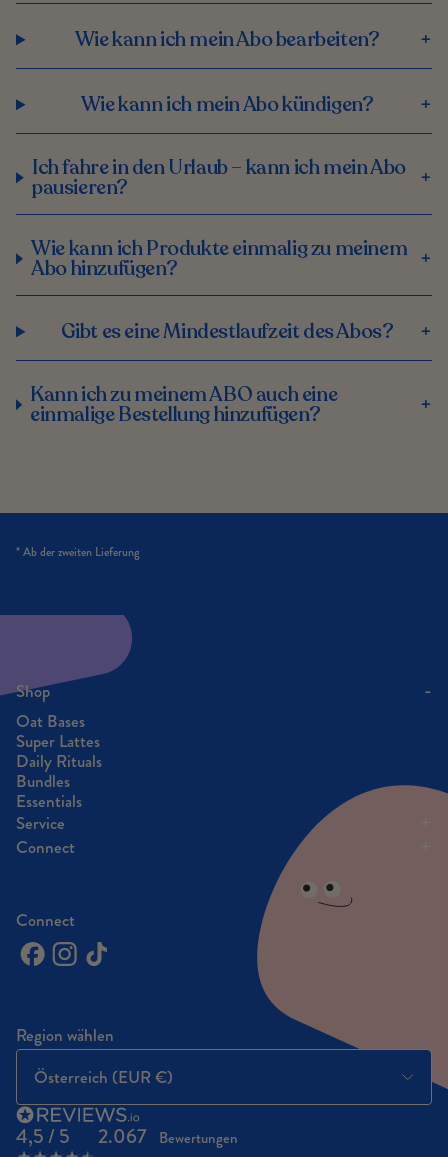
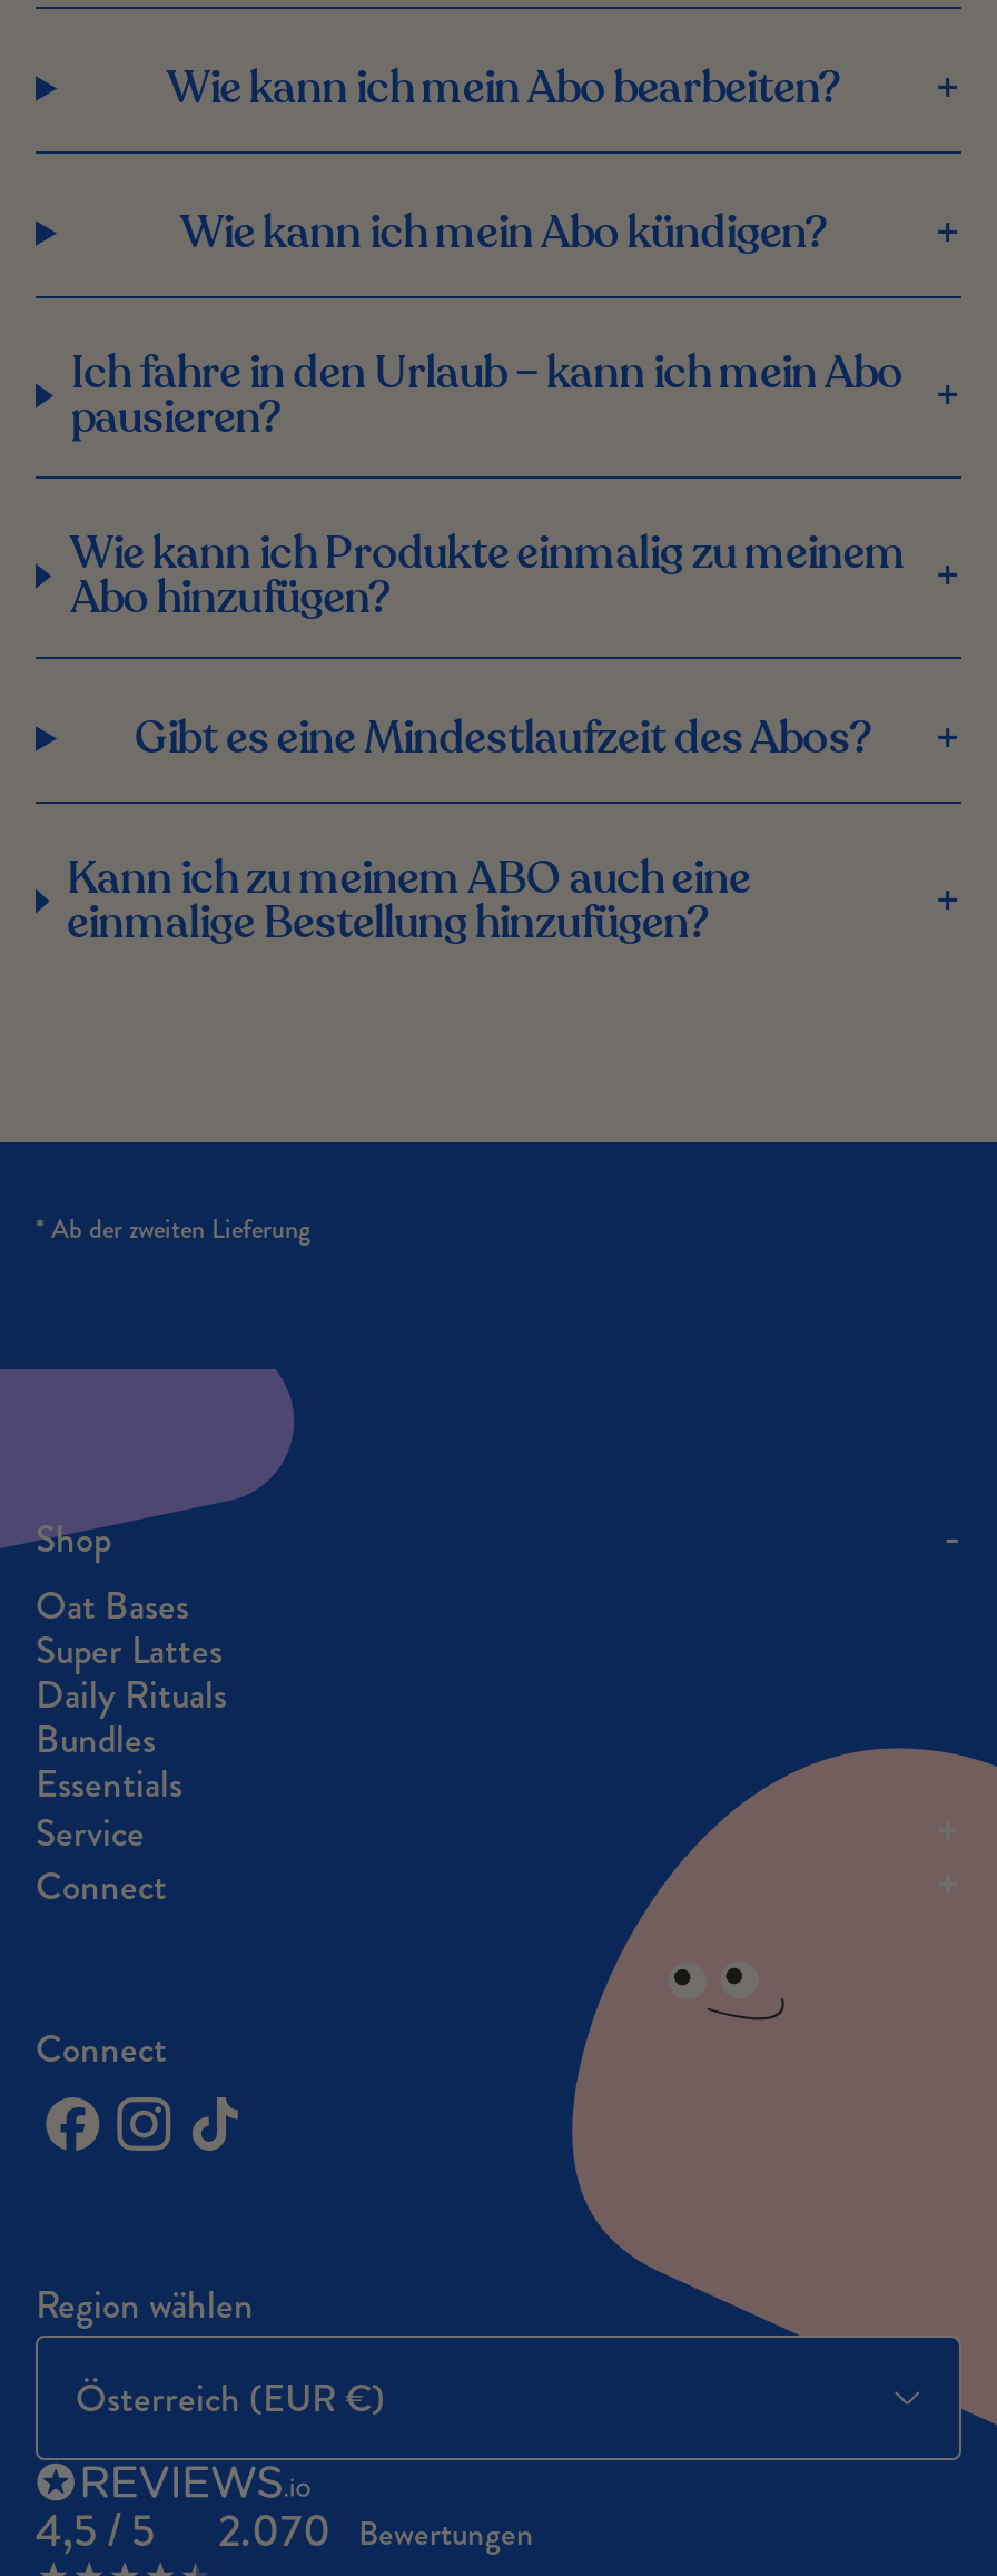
- 4,5/ 5 2.067 Bewertungen
+ 4,5/ 5 2.070 Bewertungen
